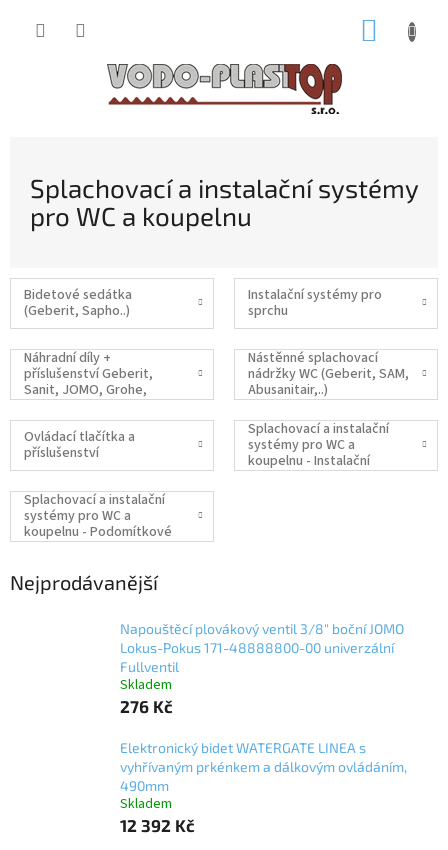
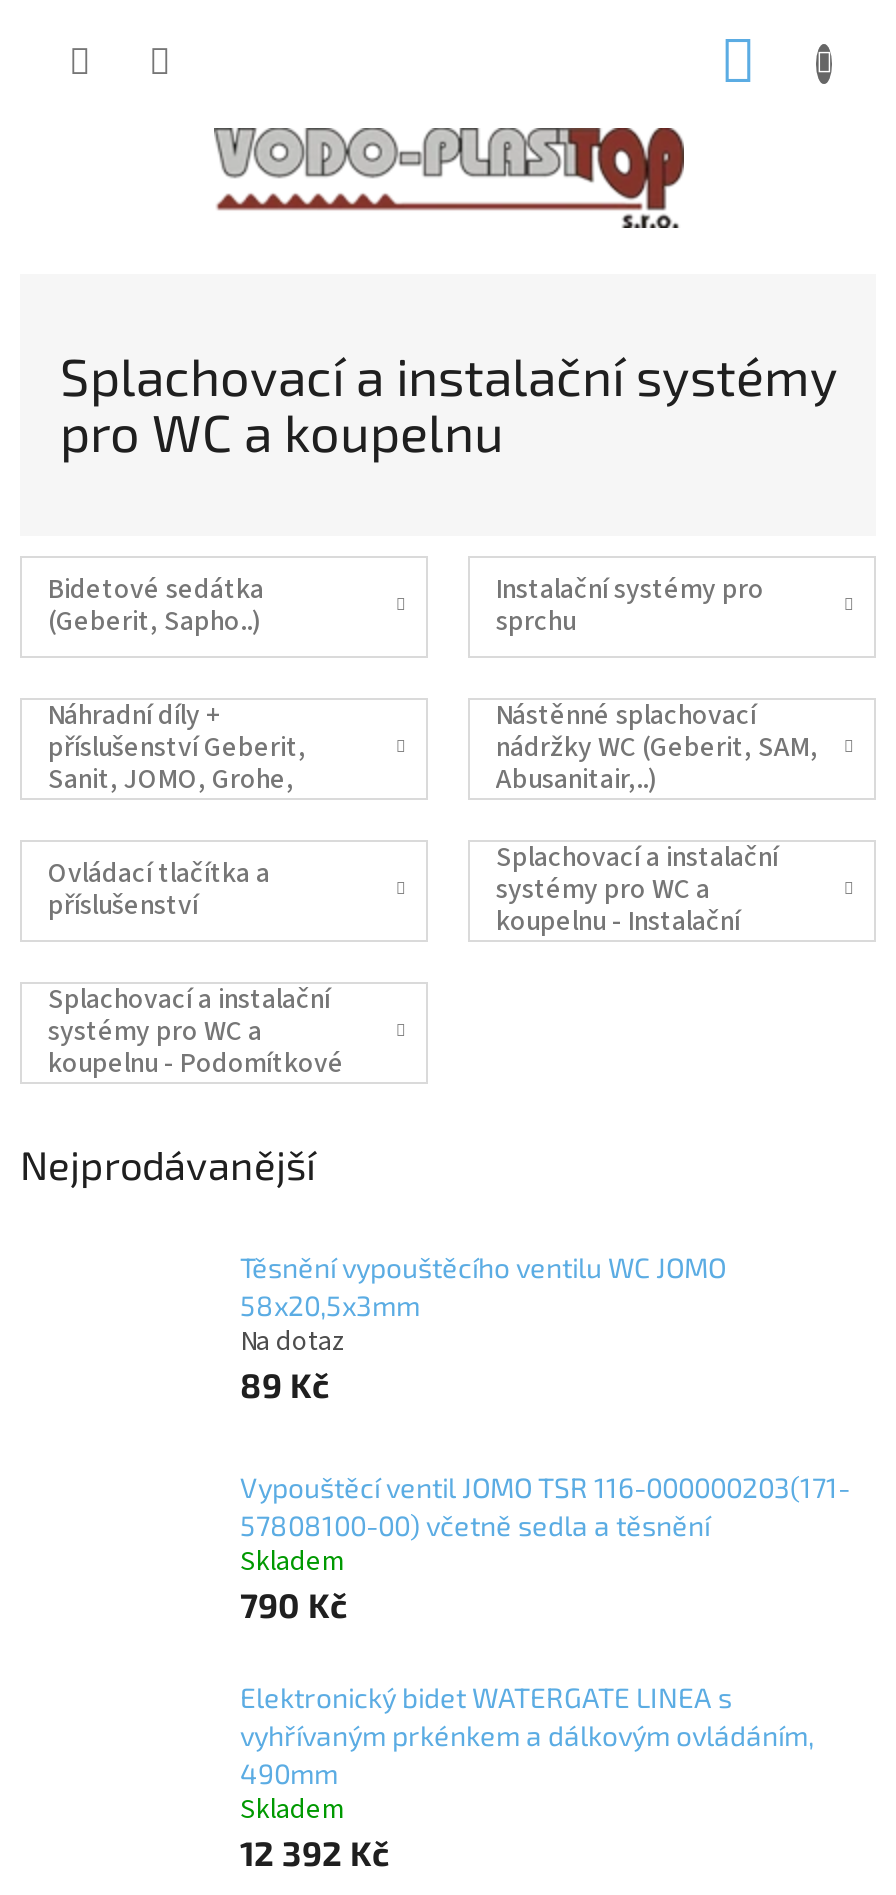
- Napouštěcí plovákový ventil 3/8" boční JOMO
- Lokus-Pokus 171-48888800-00 univerzální
- Fullventil
+ Těsnění vypouštěcího ventilu WC JOMO
+ 58x20,5x3mm
+ Na dotaz
+ 89 Kč
+ Vypouštěcí ventil JOMO TSR 116-000000203(171-
+ 57808100-00) včetně sedla a těsnění

- 276 Kč
+ 790 Kč
